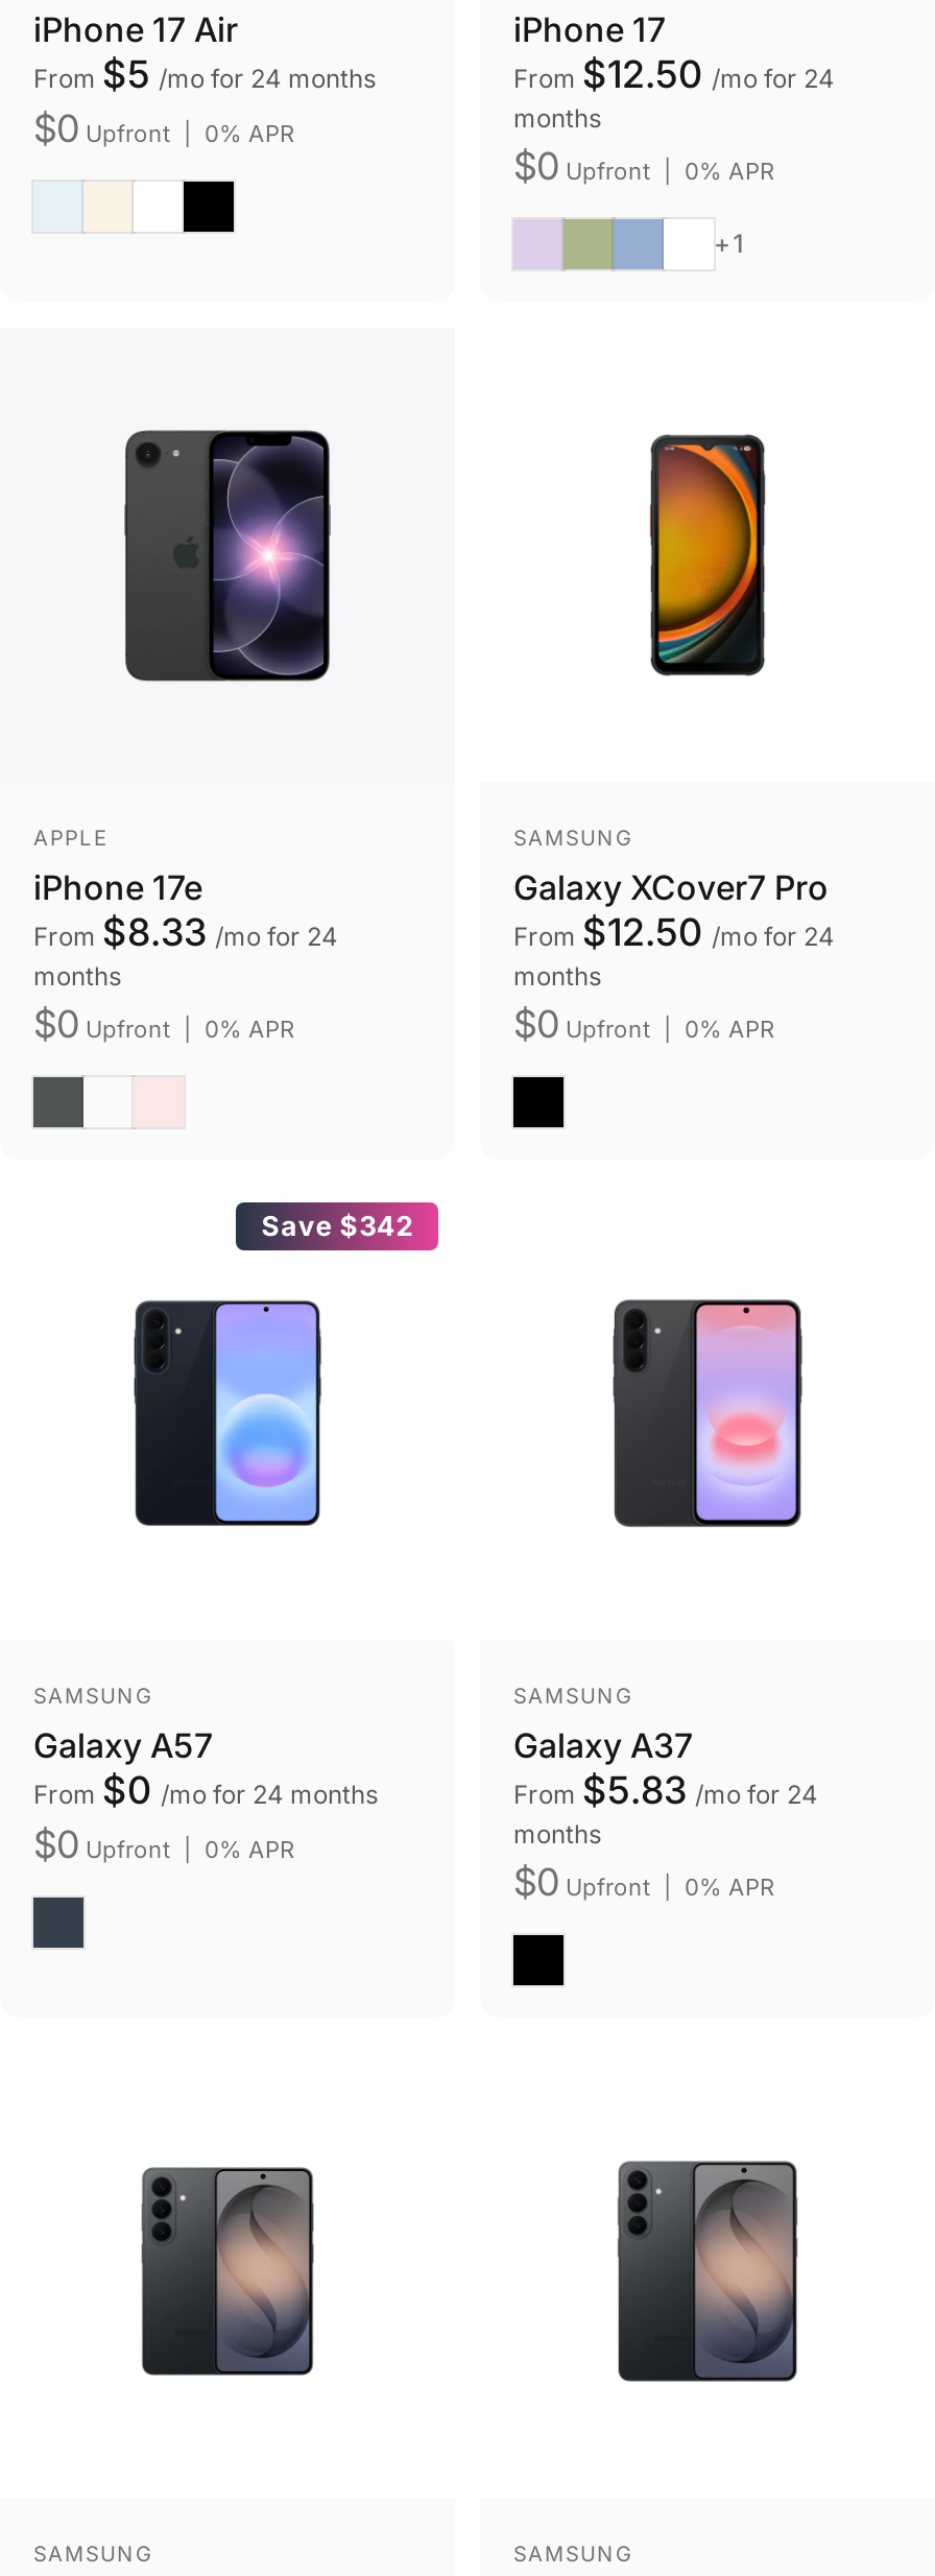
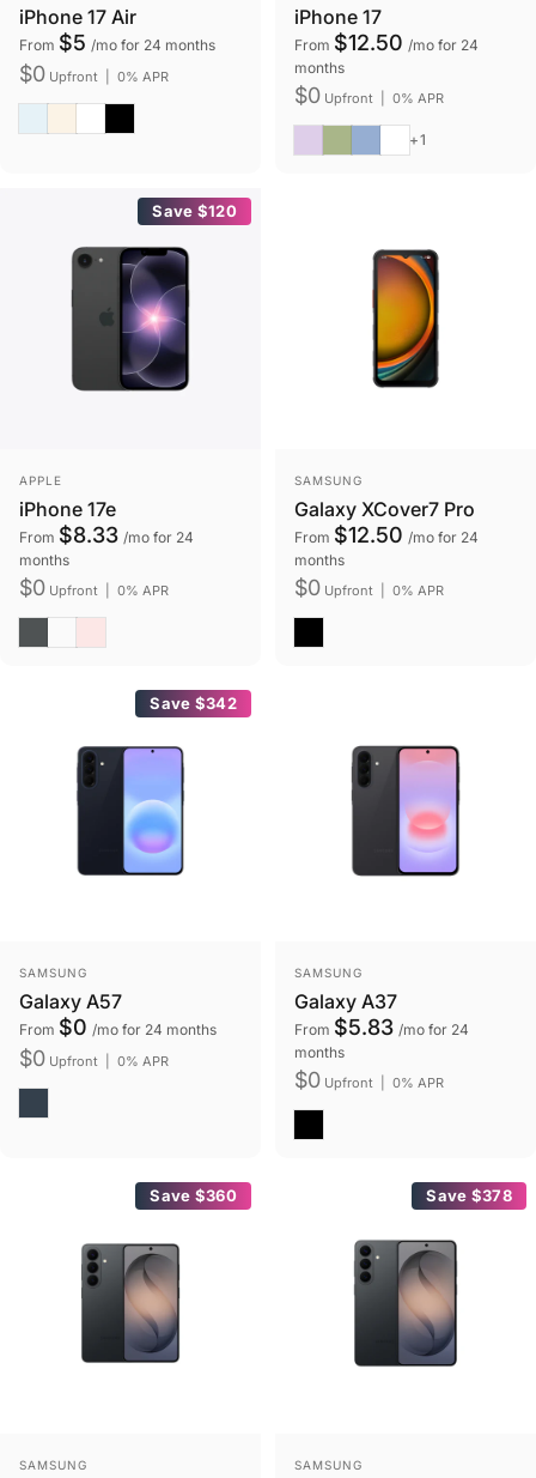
+ Save $120

+ Save $360

+ Save $378
